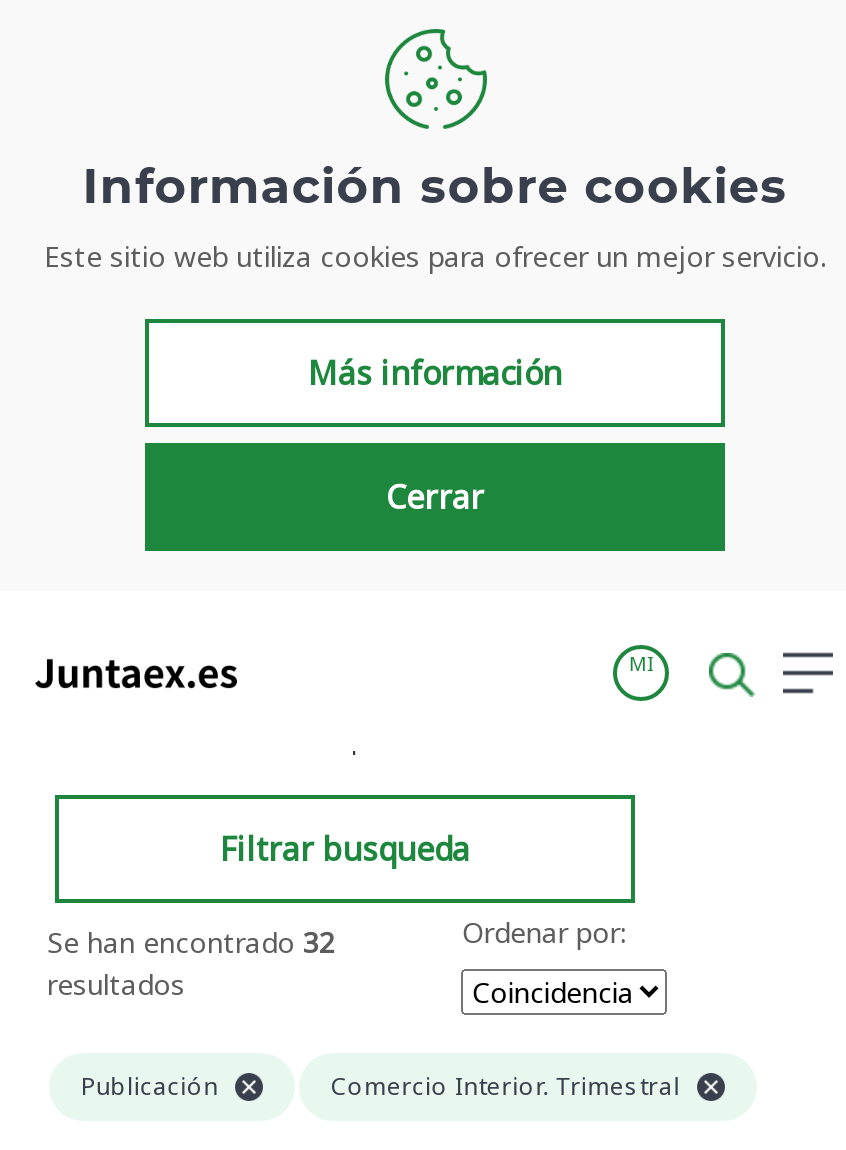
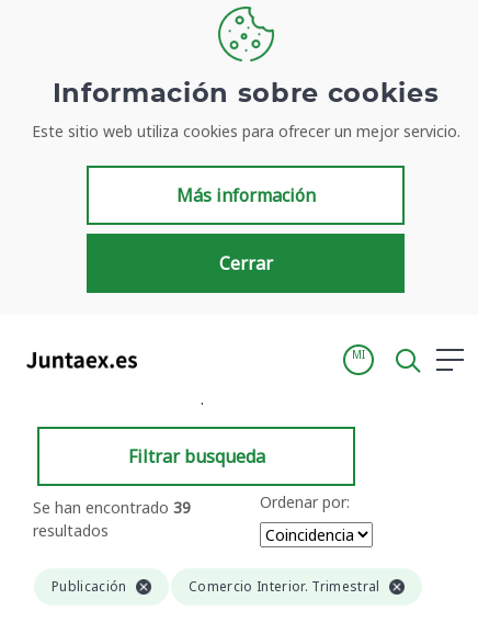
- Se han encontrado 32
+ Se han encontrado 39
